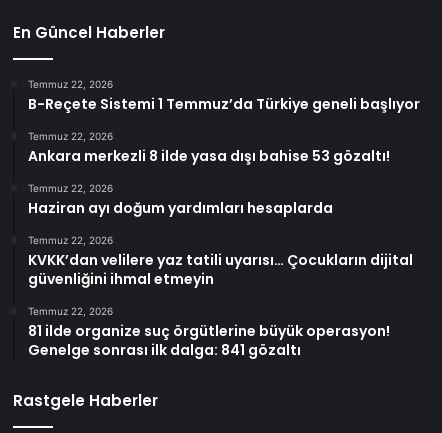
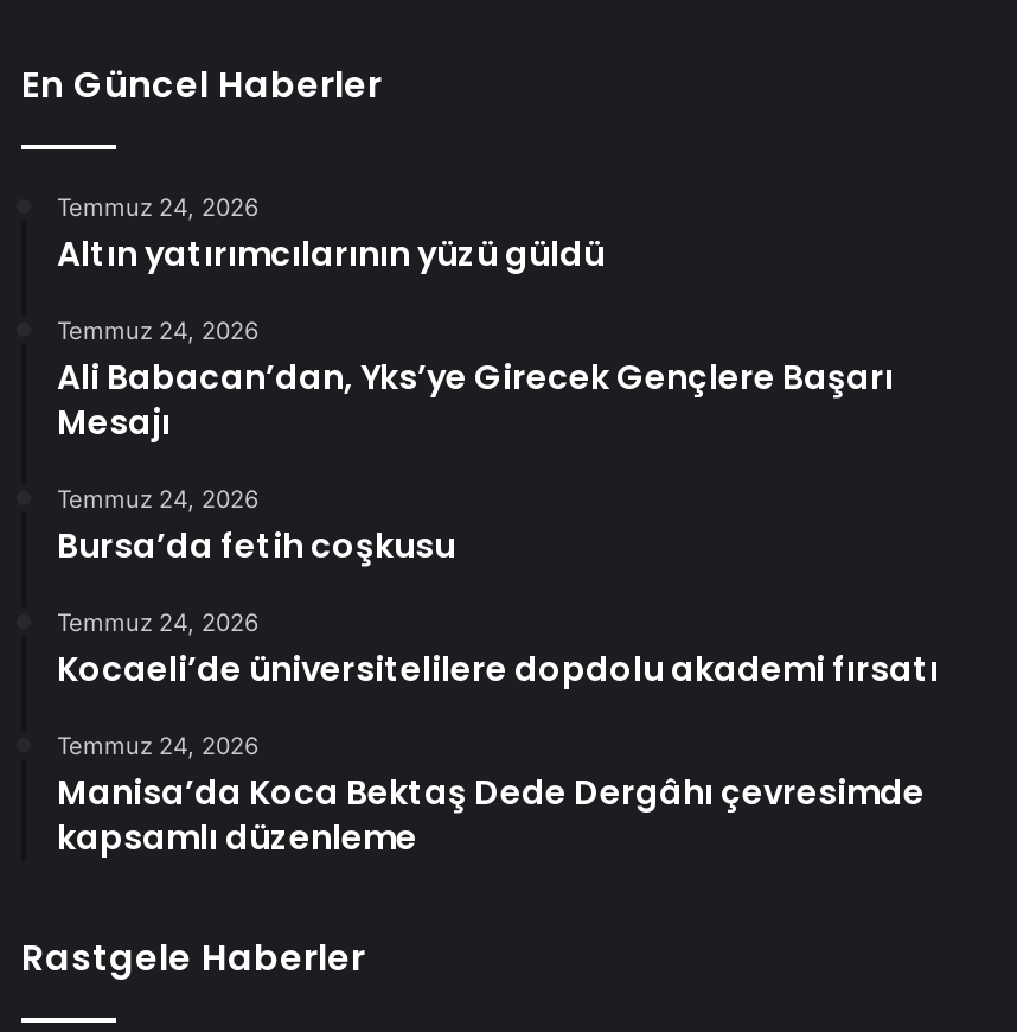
- Temmuz 22, 2026
- B-Reçete Sistemi 1 Temmuz’da Türkiye geneli başlıyor
+ Temmuz 24, 2026
+ Altın yatırımcılarının yüzü güldü

- Temmuz 22, 2026
- Ankara merkezli 8 ilde yasa dışı bahise 53 gözaltı!
+ Temmuz 24, 2026
+ Ali Babacan’dan, Yks’ye Girecek Gençlere Başarı
+ Mesajı

- Temmuz 22, 2026
- Haziran ayı doğum yardımları hesaplarda
+ Temmuz 24, 2026
+ Bursa’da fetih coşkusu

- Temmuz 22, 2026
- KVKK’dan velilere yaz tatili uyarısı… Çocukların dijital
- güvenliğini ihmal etmeyin
+ Temmuz 24, 2026
+ Kocaeli’de üniversitelilere dopdolu akademi fırsatı

- Temmuz 22, 2026
- 81 ilde organize suç örgütlerine büyük operasyon!
- Genelge sonrası ilk dalga: 841 gözaltı
+ Temmuz 24, 2026
+ Manisa’da Koca Bektaş Dede Dergâhı çevresimde
+ kapsamlı düzenleme
